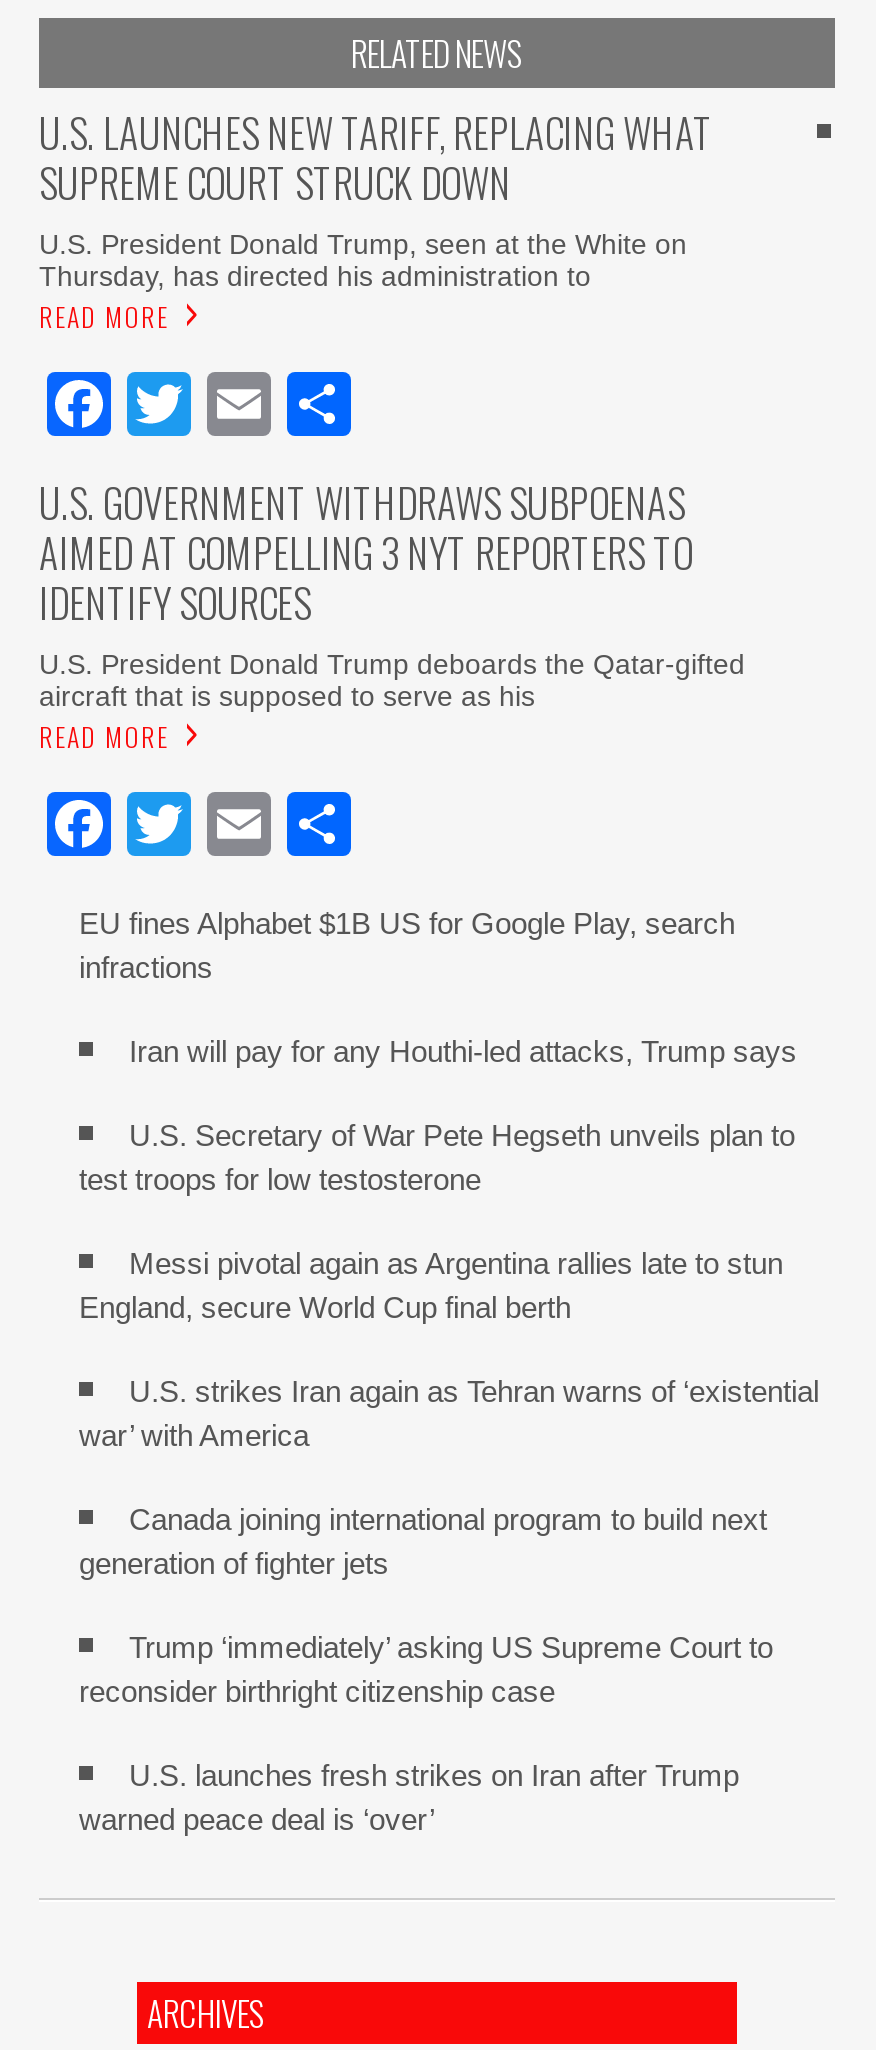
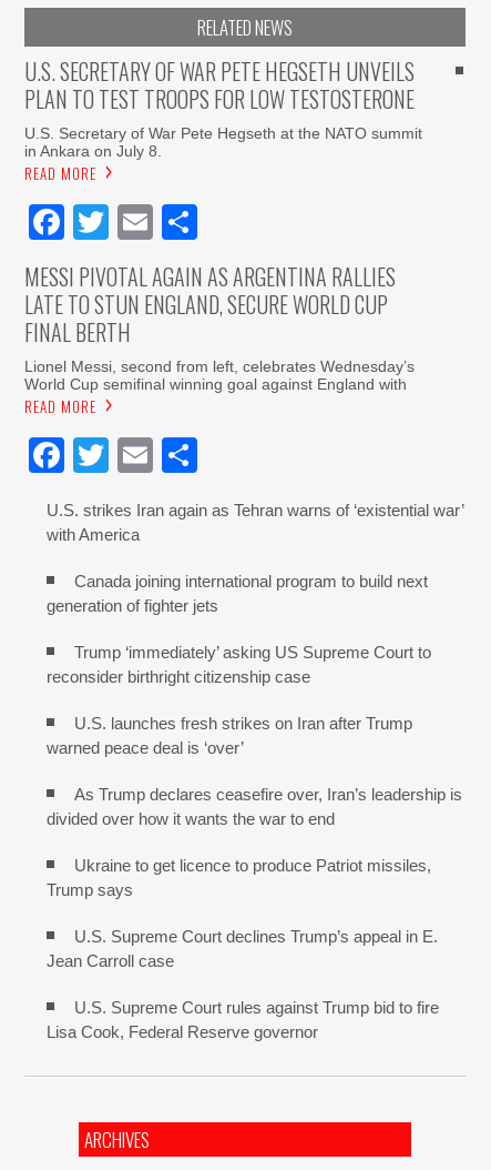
- U.S. LAUNCHES NEW TARIFF, REPLACING WHAT
- SUPREME COURT STRUCK DOWN
- U.S. President Donald Trump, seen at the White on
- Thursday, has directed his administration to
+ U.S. SECRETARY OF WAR PETE HEGSETH UNVEILS
+ PLAN TO TEST TROOPS FOR LOW TESTOSTERONE
+ U.S. Secretary of War Pete Hegseth at the NATO summit
+ in Ankara on July 8.

- U.S. GOVERNMENT WITHDRAWS SUBPOENAS
- AIMED AT COMPELLING 3 NYT REPORTERS TO
- IDENTIFY SOURCES
- U.S. President Donald Trump deboards the Qatar-gifted
- aircraft that is supposed to serve as his
+ MESSI PIVOTAL AGAIN AS ARGENTINA RALLIES
+ LATE TO STUN ENGLAND, SECURE WORLD CUP
+ FINAL BERTH
+ Lionel Messi, second from left, celebrates Wednesday’s
+ World Cup semifinal winning goal against England with

- EU fines Alphabet $1B US for Google Play, search
- infractions
- Iran will pay for any Houthi-led attacks, Trump says
- U.S. Secretary of War Pete Hegseth unveils plan to
- test troops for low testosterone
- Messi pivotal again as Argentina rallies late to stun
- England, secure World Cup final berth
- U.S. strikes Iran again as Tehran warns of ‘existential
- war’ with America
+ U.S. strikes Iran again as Tehran warns of ‘existential war’
+ with America

moved up: Canada joining international program to build next | generation of fighter jets | Trump ‘immediately’ asking US Supreme Court to | reconsider birthright citizenship case | U.S. launches fresh strikes on Iran after Trump | warned peace deal is ‘over’

+ As Trump declares ceasefire over, Iran’s leadership is
+ divided over how it wants the war to end
+ Ukraine to get licence to produce Patriot missiles,
+ Trump says
+ U.S. Supreme Court declines Trump’s appeal in E.
+ Jean Carroll case
+ U.S. Supreme Court rules against Trump bid to fire
+ Lisa Cook, Federal Reserve governor
